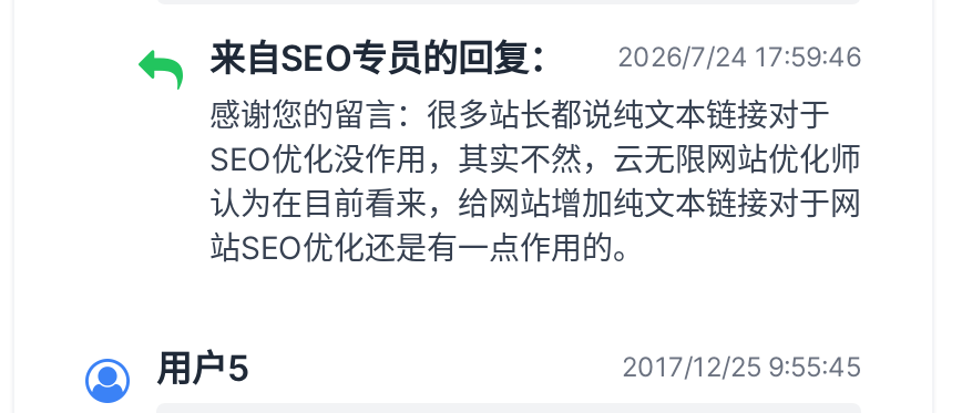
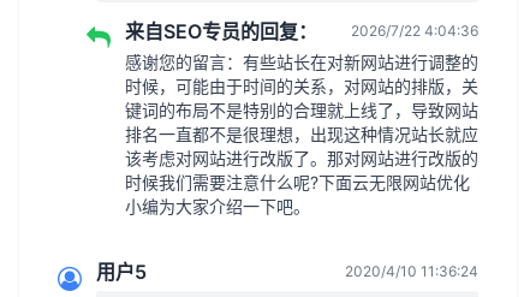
- 来自SEO专员的回复： 2026/7/24 17:59:46
+ 来自SEO专员的回复： 2026/7/22 4:04:36

- 感谢您的留言：很多站长都说纯文本链接对于
- SEO优化没作用，其实不然，云无限网站优化师
- 认为在目前看来，给网站增加纯文本链接对于网
- 站SEO优化还是有一点作用的。
+ 感谢您的留言：有些站长在对新网站进行调整的
+ 时候，可能由于时间的关系，对网站的排版，关
+ 键词的布局不是特别的合理就上线了，导致网站
+ 排名一直都不是很理想，出现这种情况站长就应
+ 该考虑对网站进行改版了。那对网站进行改版的
+ 时候我们需要注意什么呢?下面云无限网站优化
+ 小编为大家介绍一下吧。

- 2017/12/25 9:55:45
+ 2020/4/10 11:36:24
